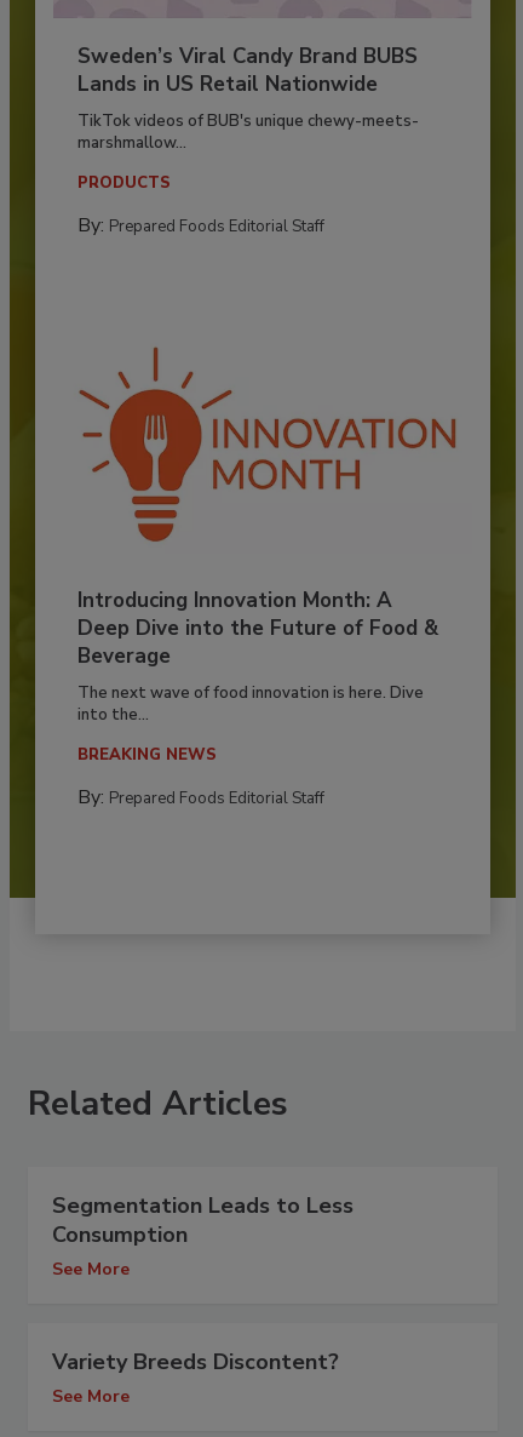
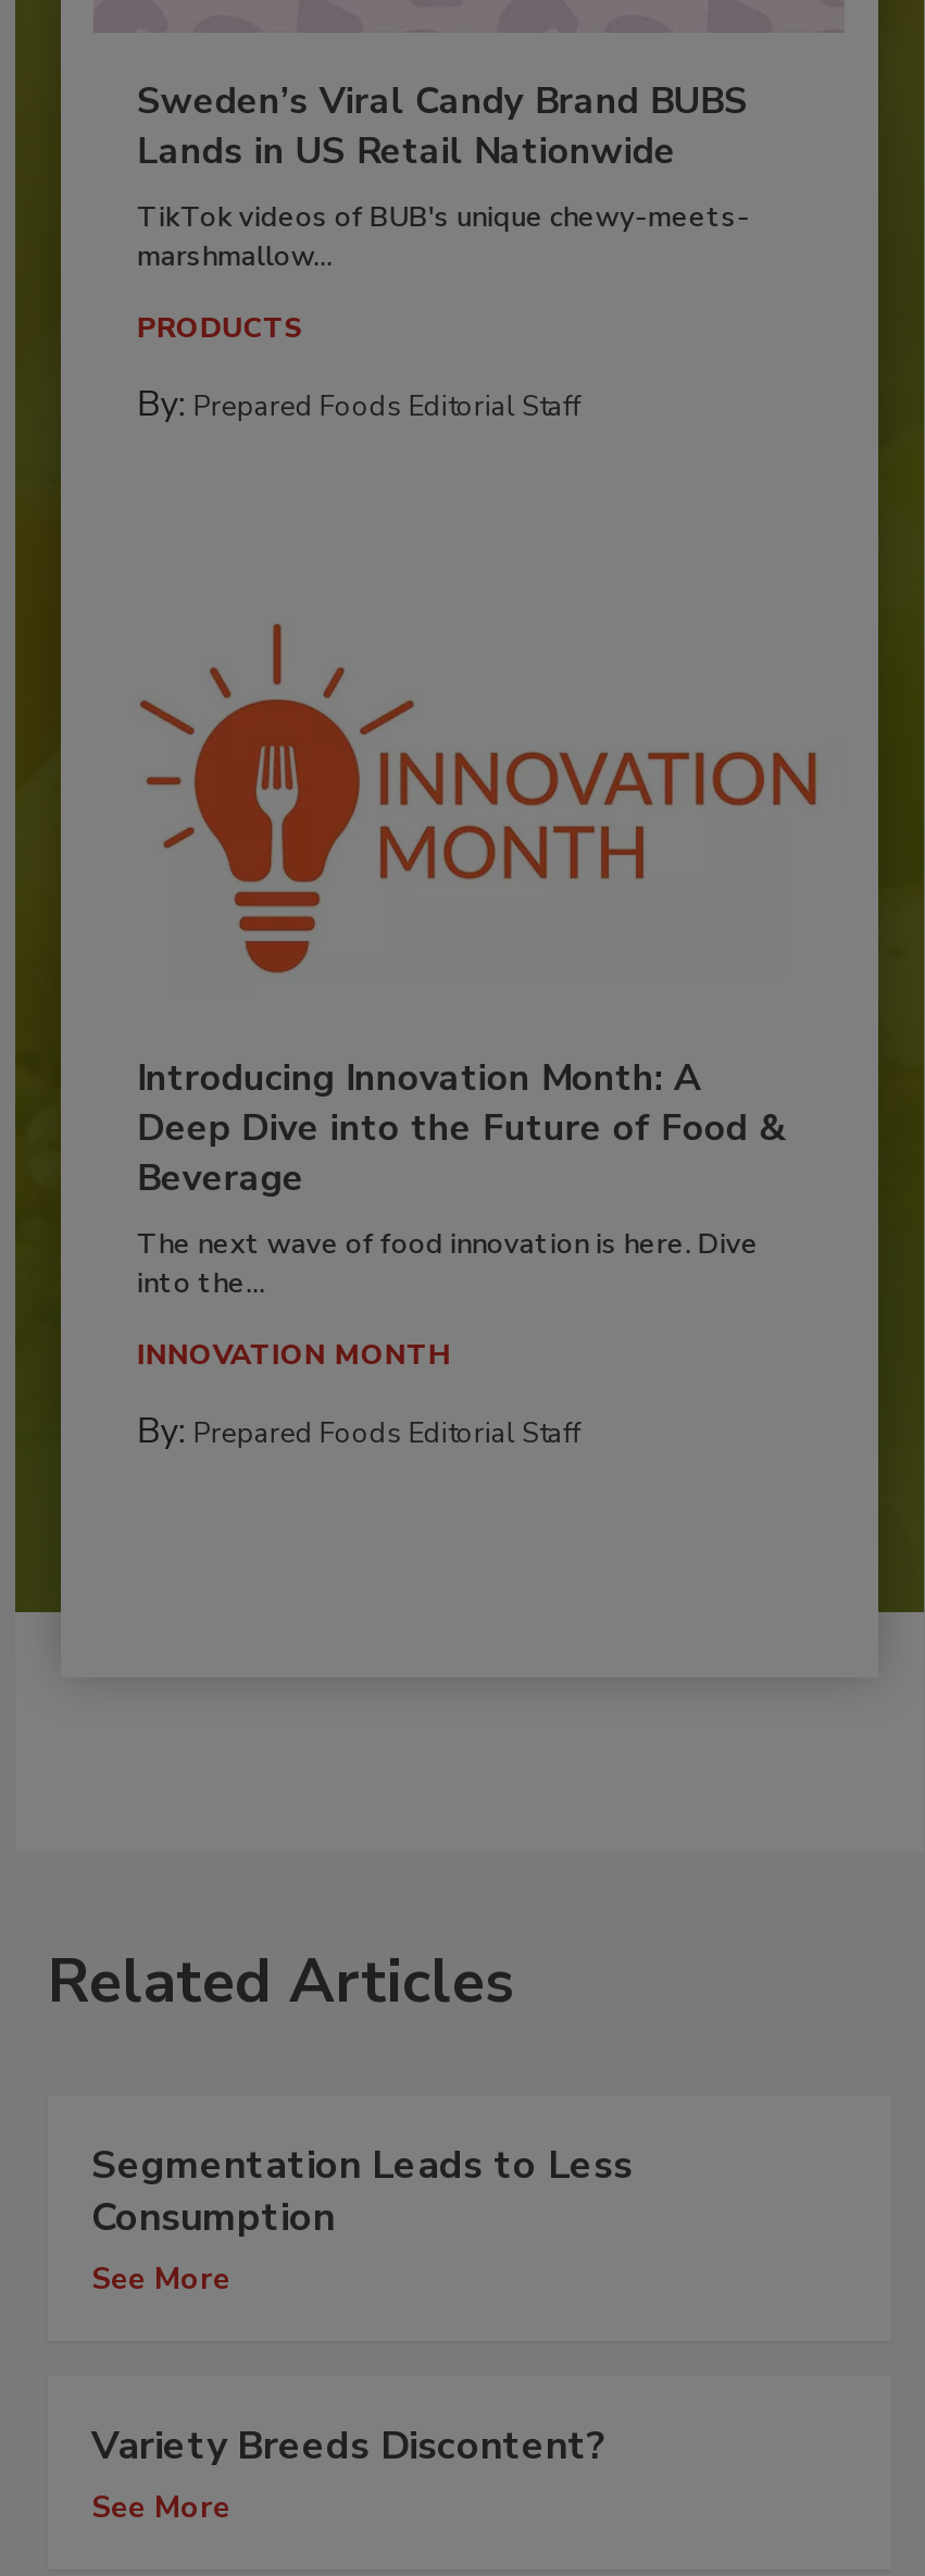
- BREAKING NEWS
+ INNOVATION MONTH
